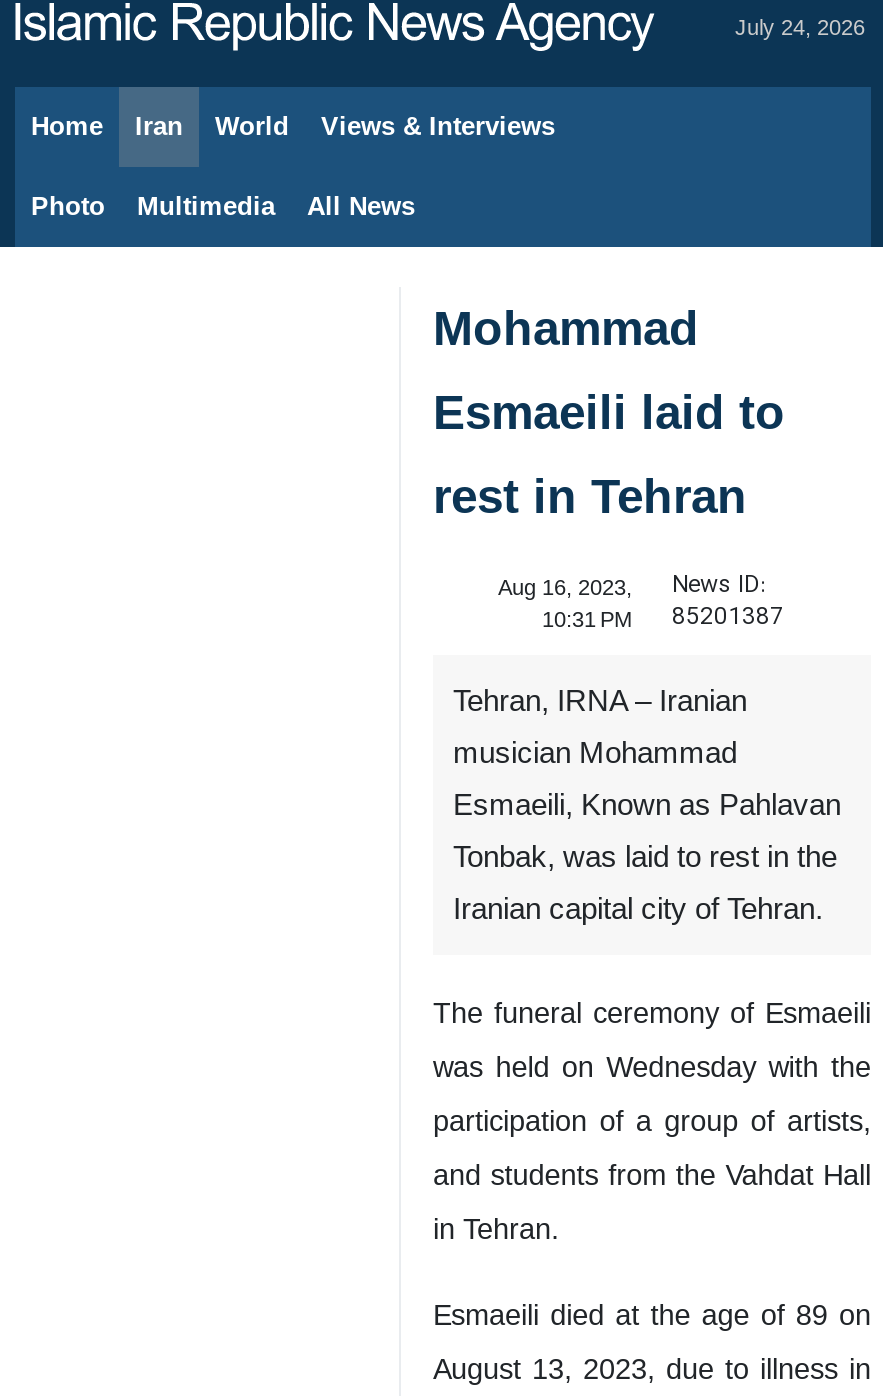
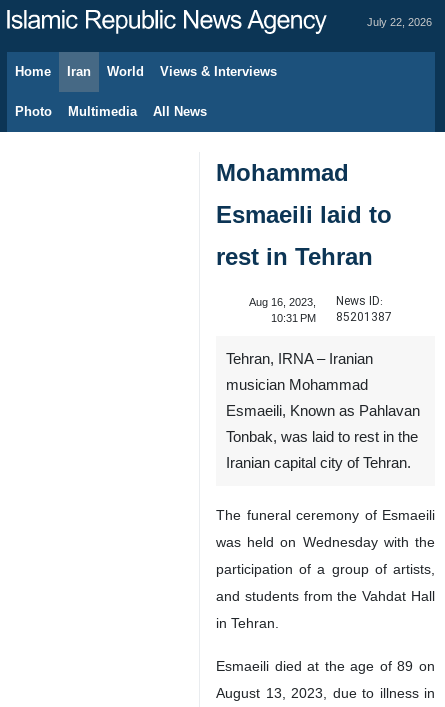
- July 24, 2026
+ July 22, 2026
